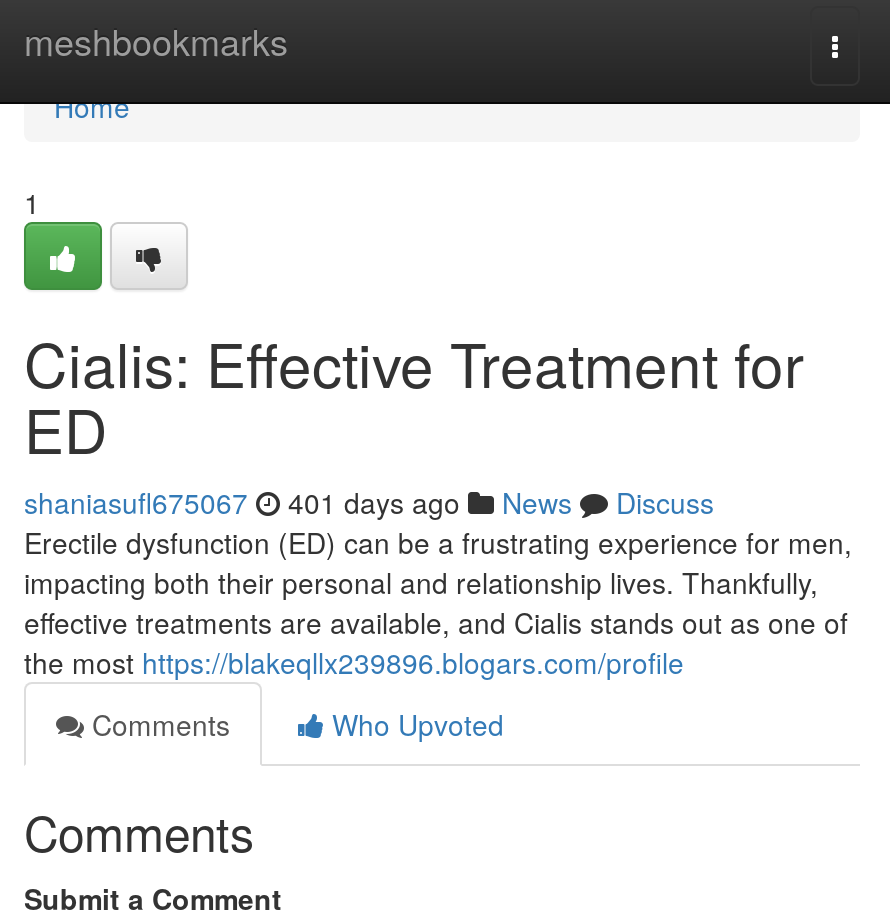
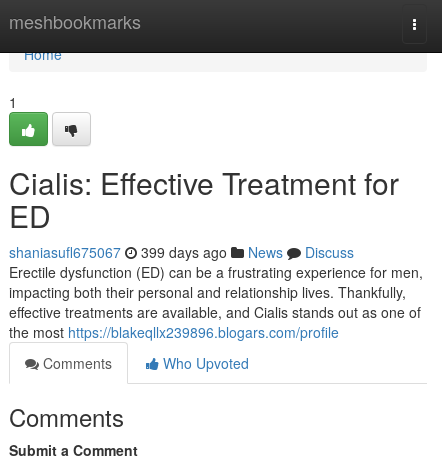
- shaniasufl675067 401 days ago News Discuss
+ shaniasufl675067 399 days ago News Discuss
